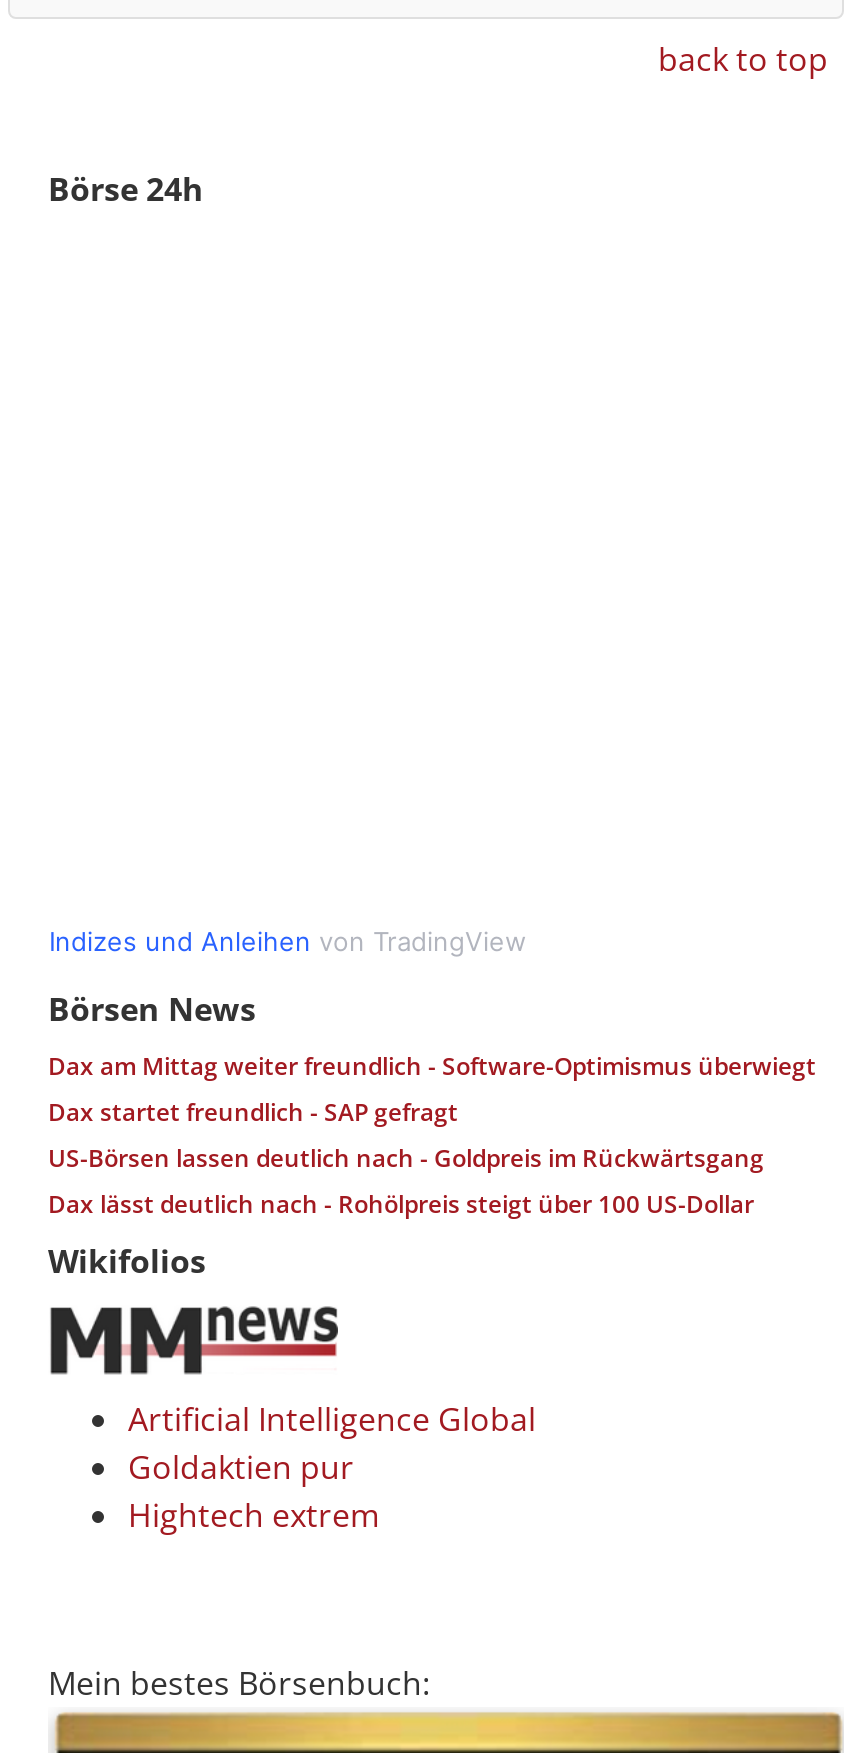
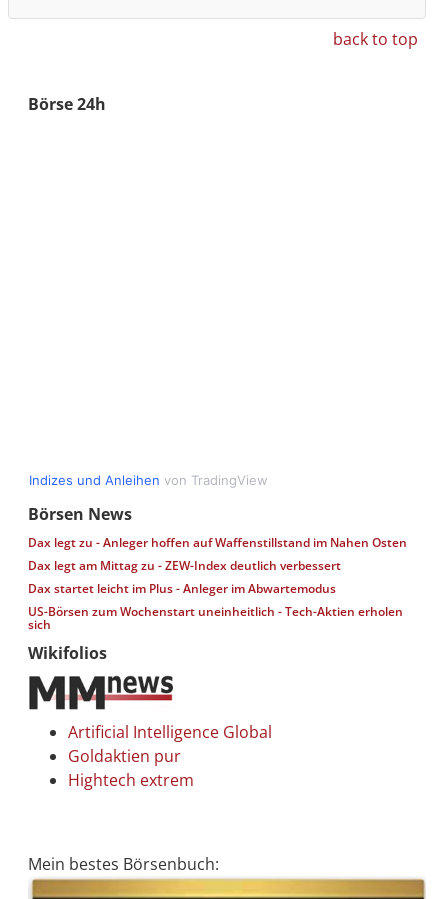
- Dax am Mittag weiter freundlich - Software-Optimismus überwiegt
- Dax startet freundlich - SAP gefragt
- US-Börsen lassen deutlich nach - Goldpreis im Rückwärtsgang
- Dax lässt deutlich nach - Rohölpreis steigt über 100 US-Dollar
+ Dax legt zu - Anleger hoffen auf Waffenstillstand im Nahen Osten
+ Dax legt am Mittag zu - ZEW-Index deutlich verbessert
+ Dax startet leicht im Plus - Anleger im Abwartemodus
+ US-Börsen zum Wochenstart uneinheitlich - Tech-Aktien erholen
+ sich
